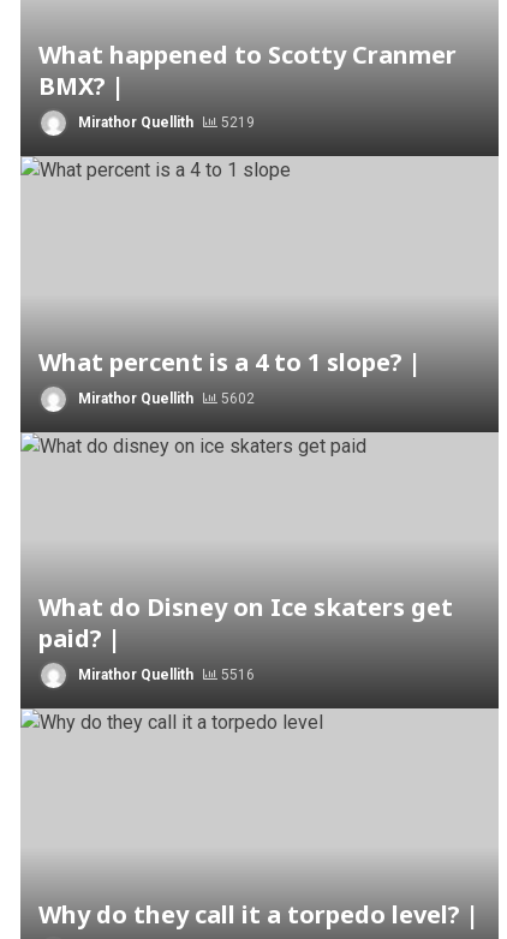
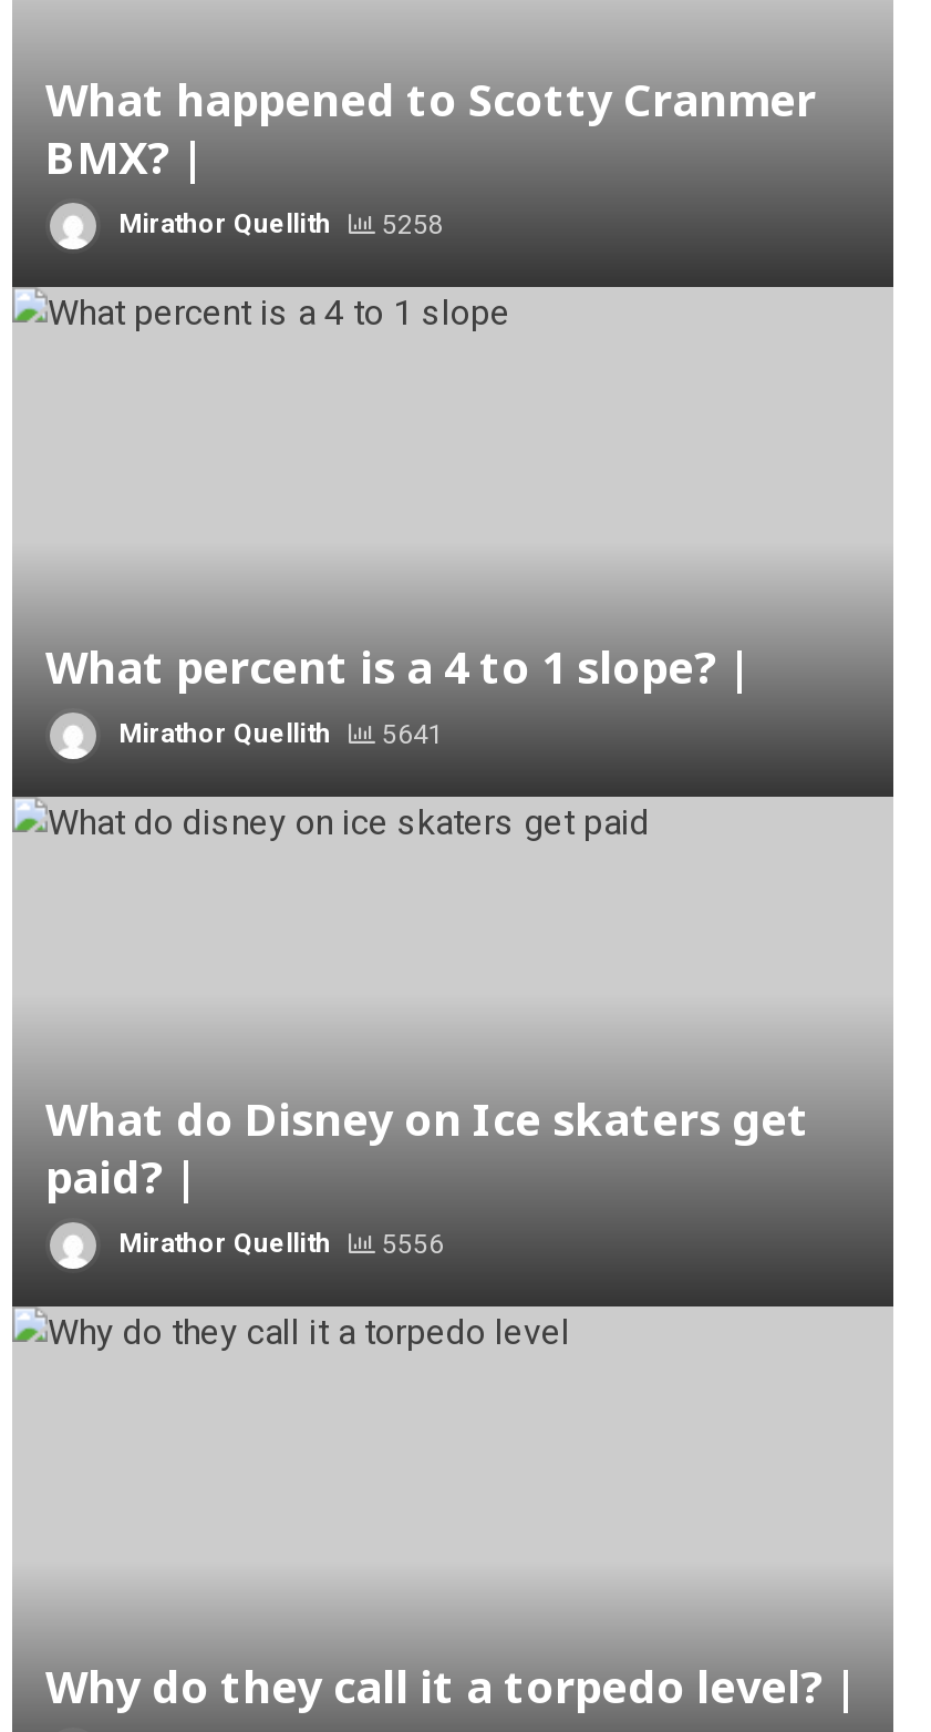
- Mirathor Quellith 5219
+ Mirathor Quellith 5258

- Mirathor Quellith 5602
+ Mirathor Quellith 5641

- Mirathor Quellith 5516
+ Mirathor Quellith 5556
